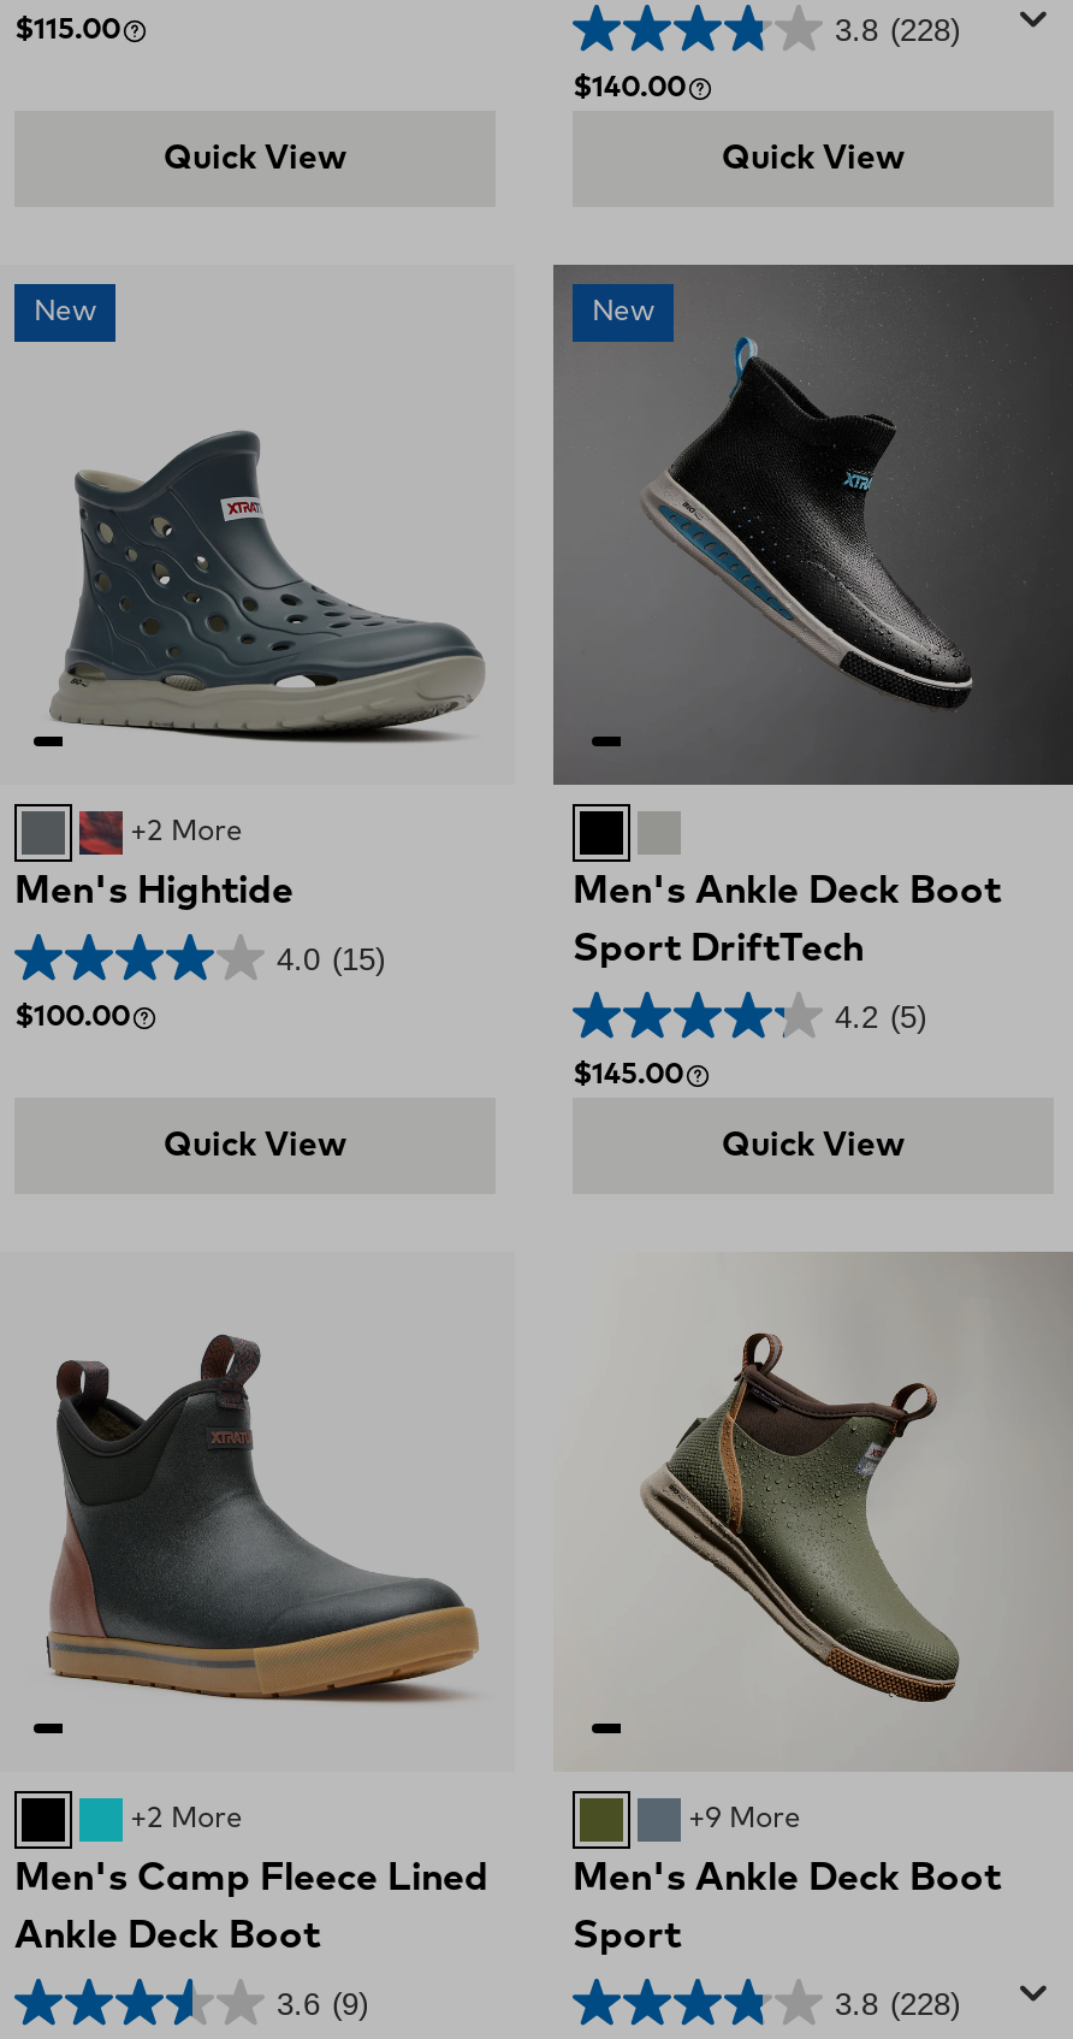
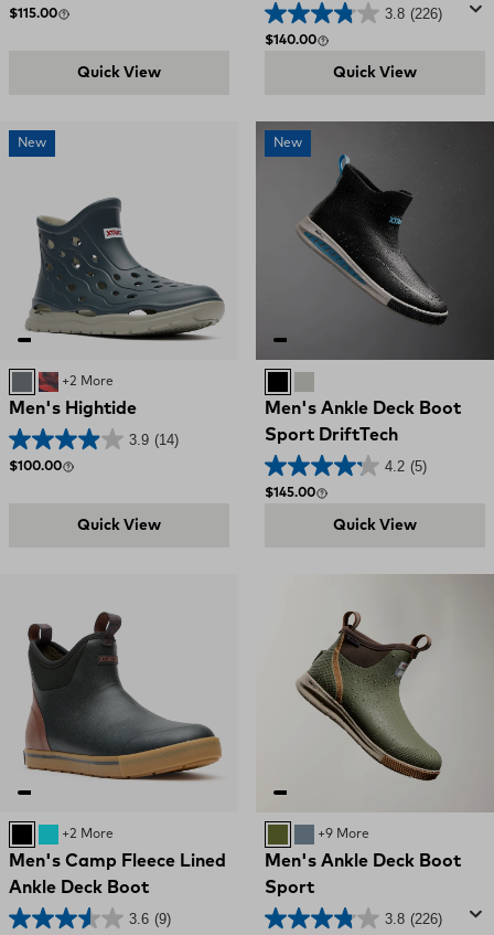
- 3.8 (228)
+ 3.8 (226)

- 4.0 (15)
+ 3.9 (14)

- 3.8 (228)
+ 3.8 (226)
